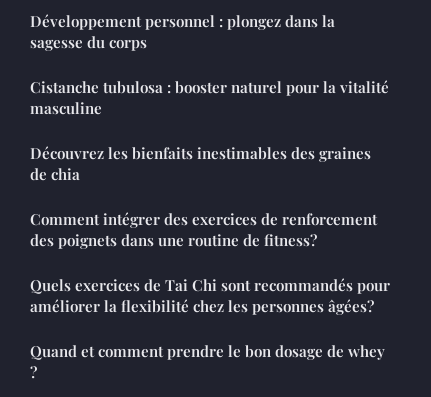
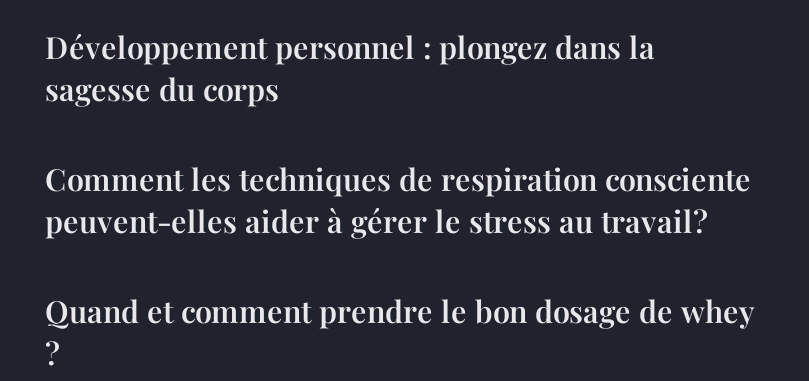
- Cistanche tubulosa : booster naturel pour la vitalité
- masculine
- Découvrez les bienfaits inestimables des graines
- de chia
- Comment intégrer des exercices de renforcement
- des poignets dans une routine de fitness?
- Quels exercices de Tai Chi sont recommandés pour
- améliorer la flexibilité chez les personnes âgées?
+ Comment les techniques de respiration consciente
+ peuvent-elles aider à gérer le stress au travail?
